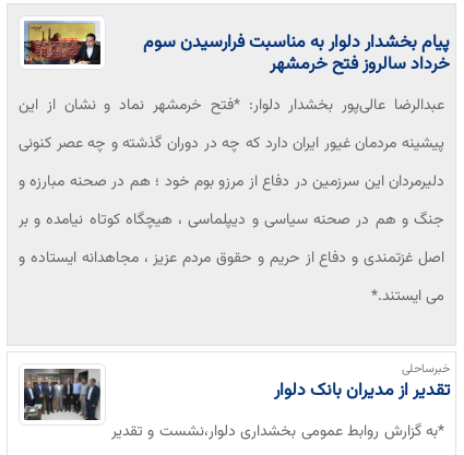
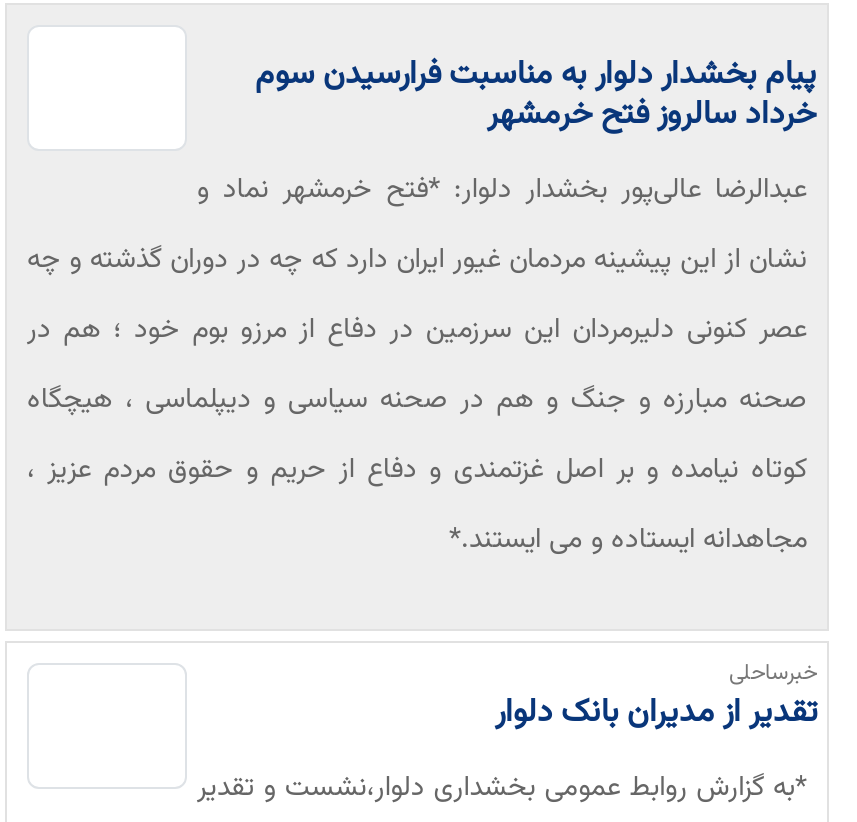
- [image]

- [image]
